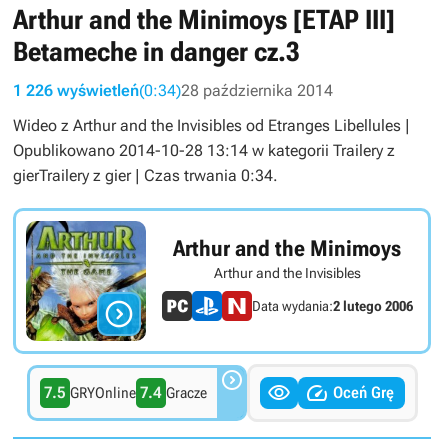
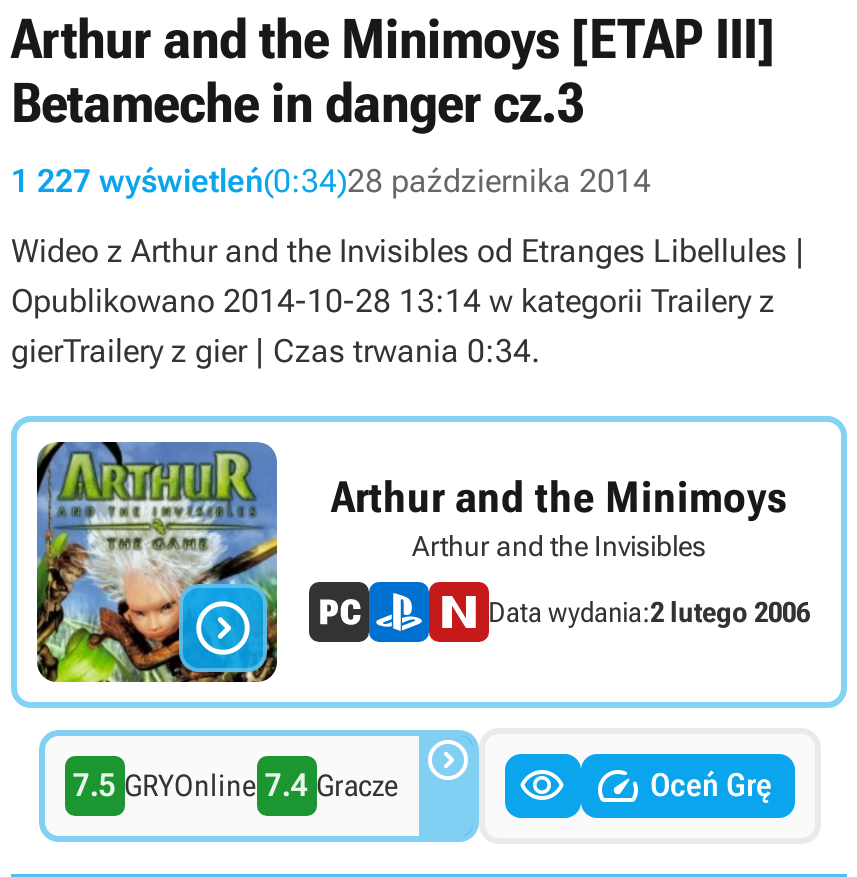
- 1 226 wyświetleń(0:34)28 października 2014
+ 1 227 wyświetleń(0:34)28 października 2014
